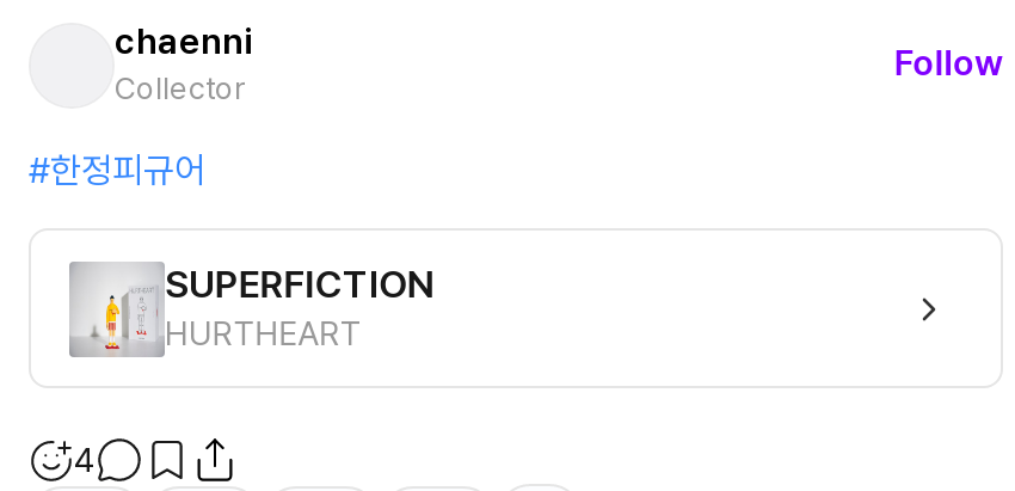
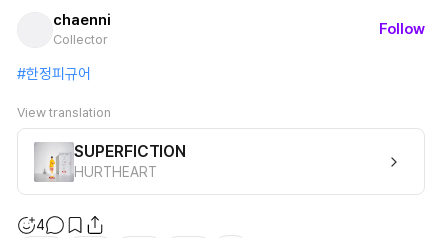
+ View translation
